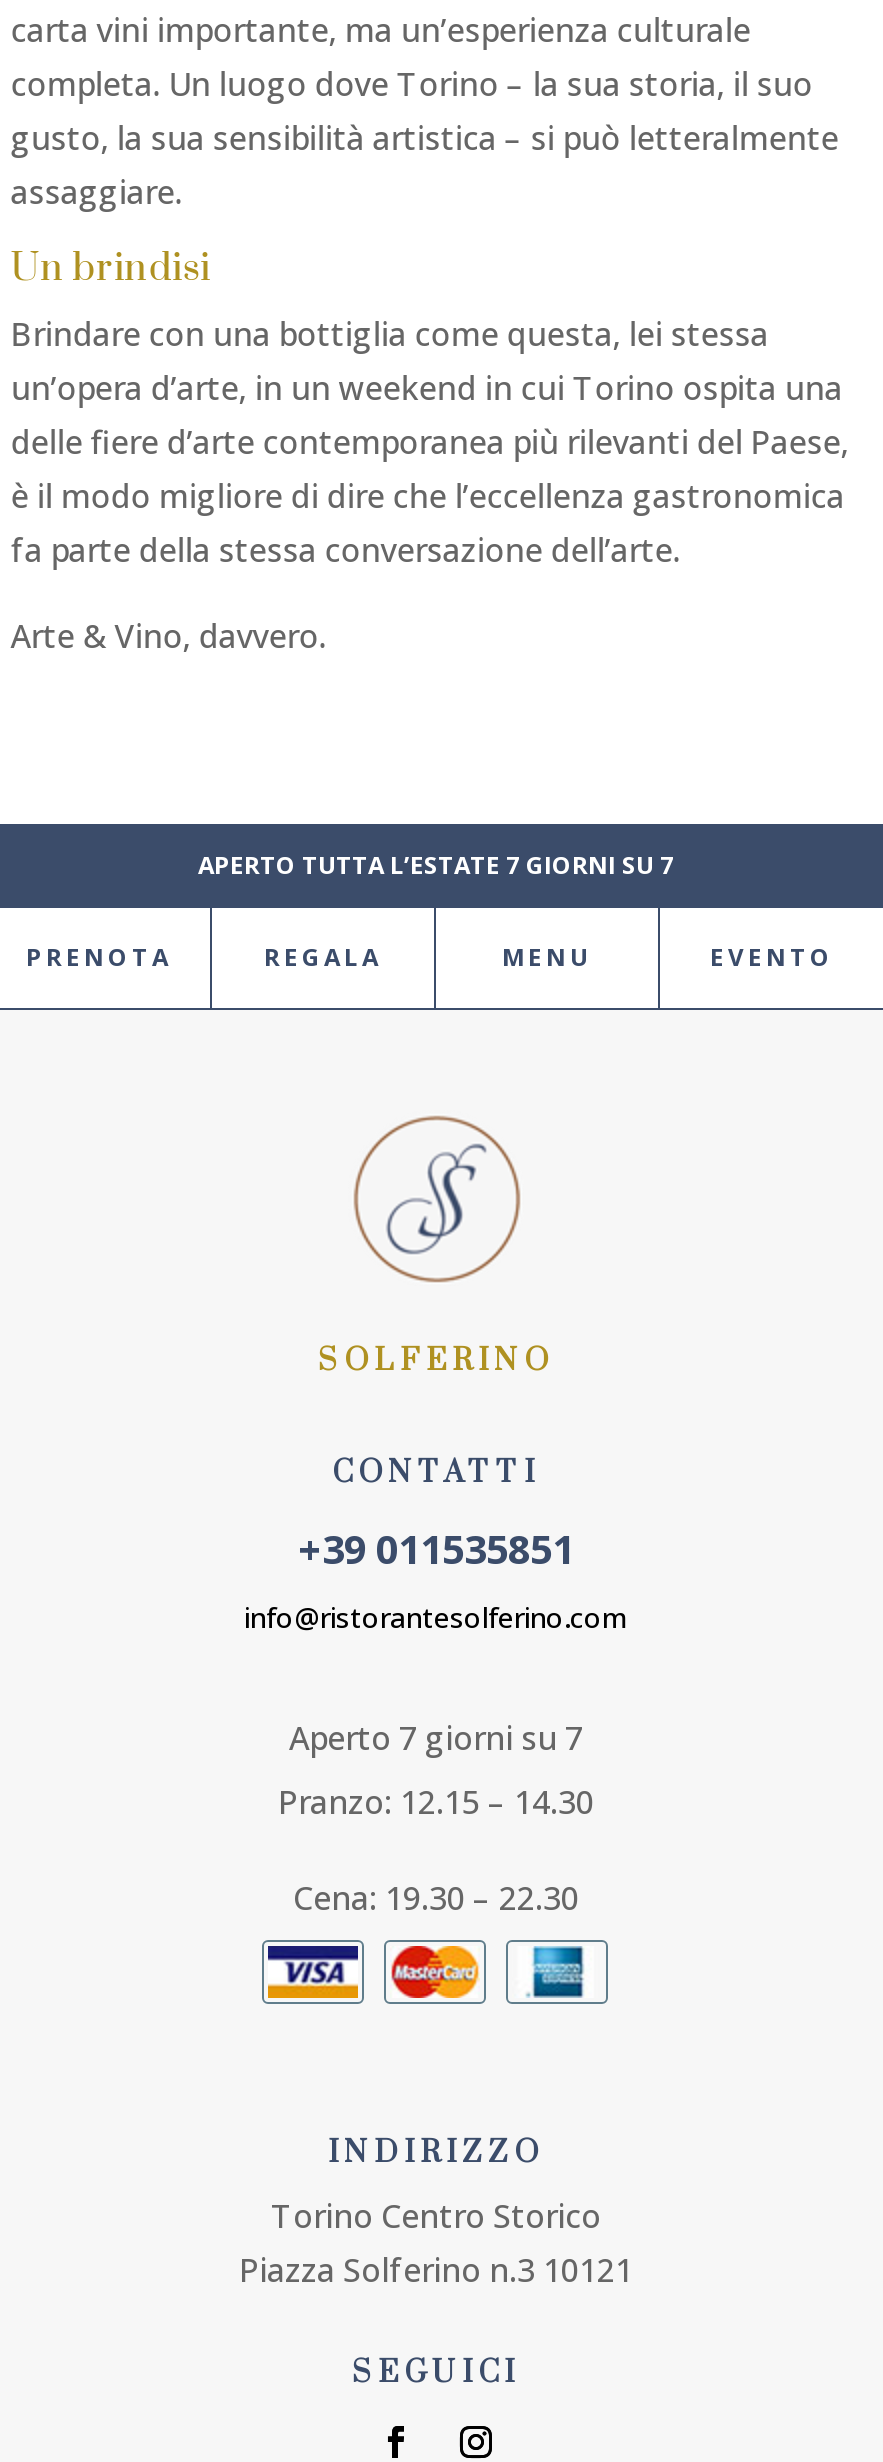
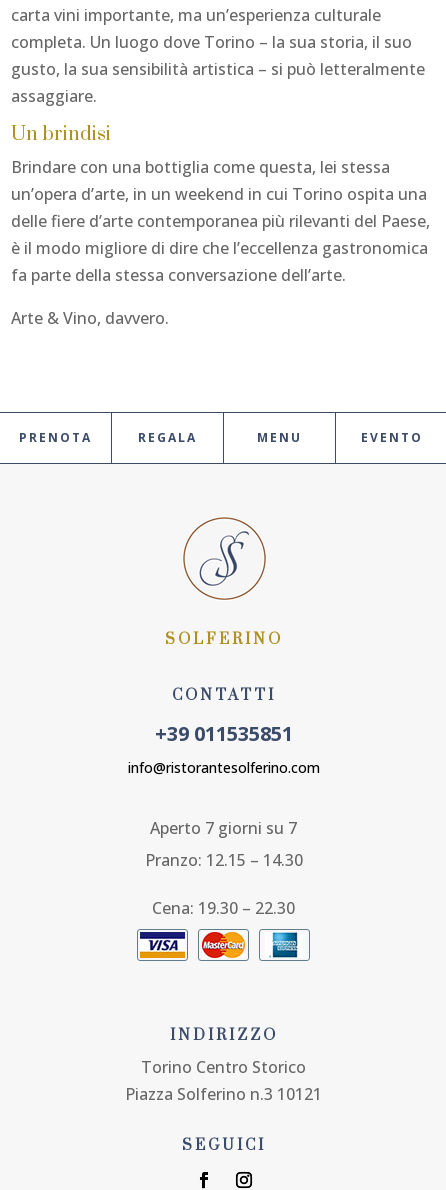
- APERTO TUTTA L’ESTATE 7 GIORNI SU 7
